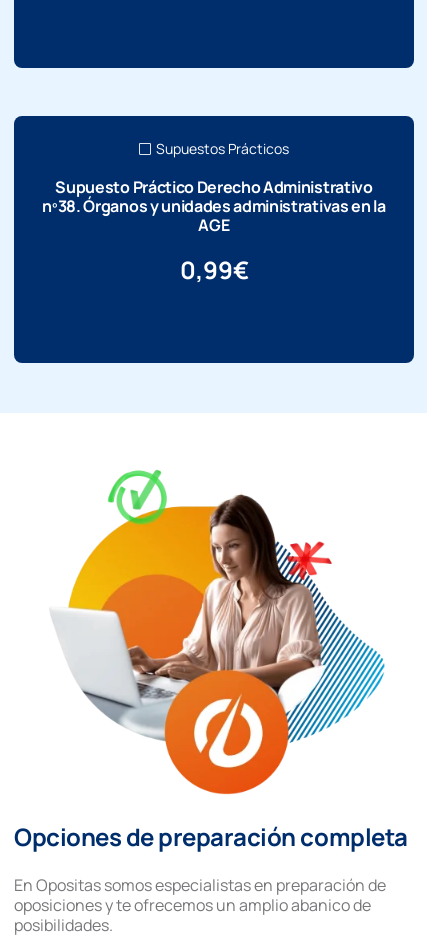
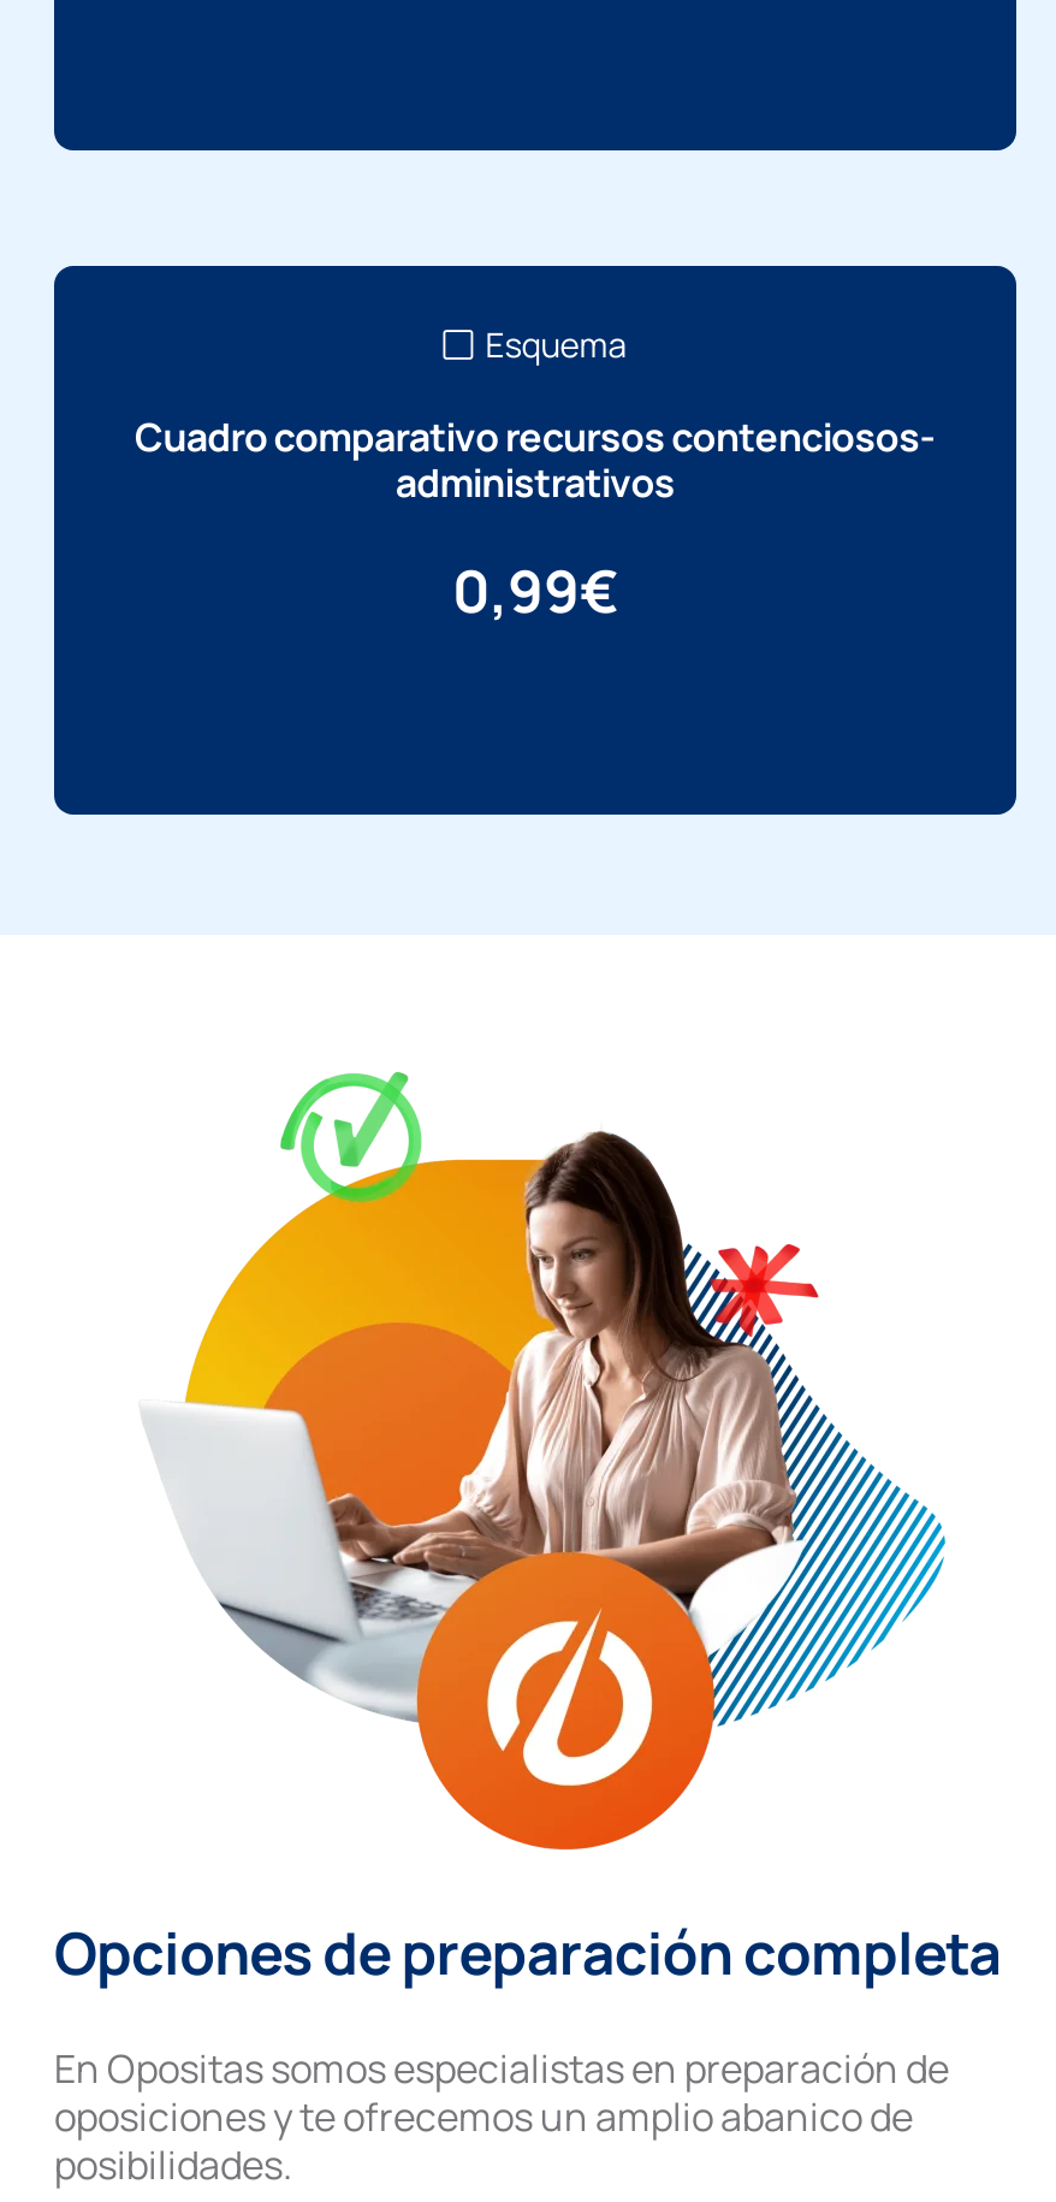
- Supuestos Prácticos
+ Esquema

- Supuesto Práctico Derecho Administrativo
- nº38. Órganos y unidades administrativas en la
- AGE
+ Cuadro comparativo recursos contenciosos-
+ administrativos
